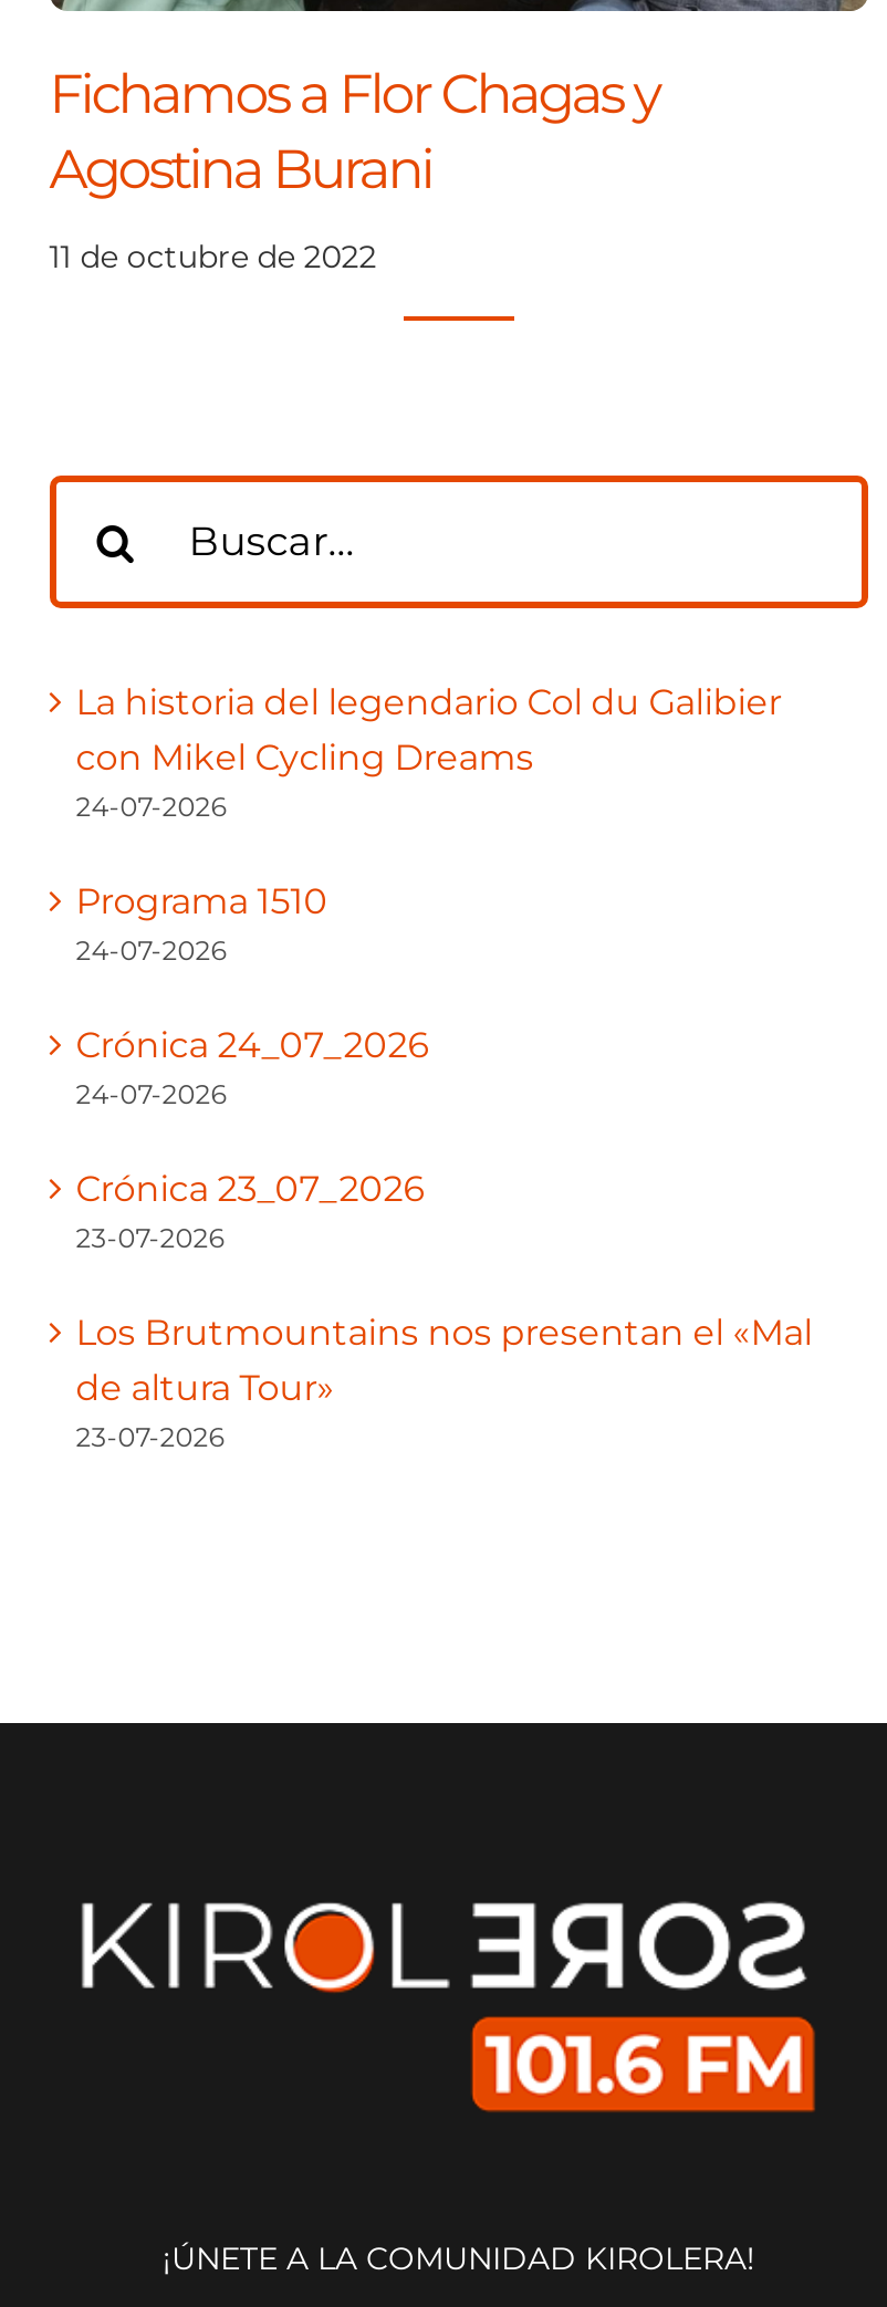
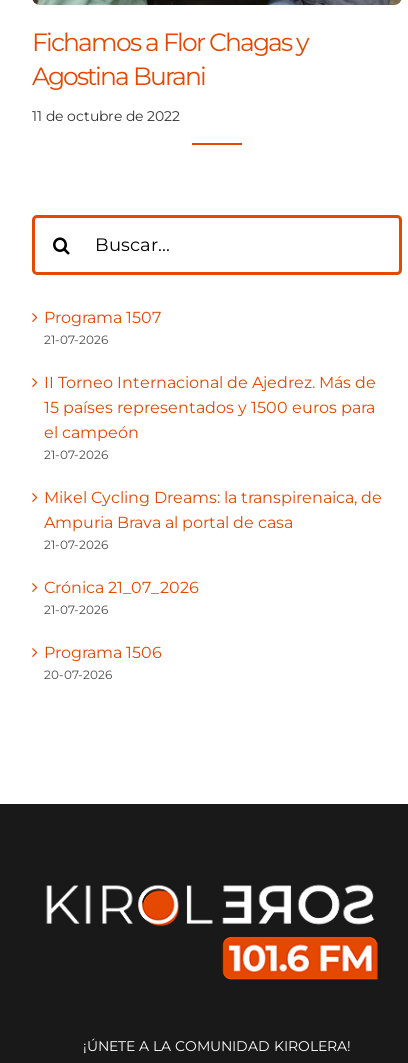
- La historia del legendario Col du Galibier
- con Mikel Cycling Dreams
- 24-07-2026
+ Programa 1507
+ 21-07-2026

- Programa 1510
- 24-07-2026
+ II Torneo Internacional de Ajedrez. Más de
+ 15 países representados y 1500 euros para
+ el campeón
+ 21-07-2026

- Crónica 24_07_2026
- 24-07-2026
+ Mikel Cycling Dreams: la transpirenaica, de
+ Ampuria Brava al portal de casa
+ 21-07-2026

- Crónica 23_07_2026
- 23-07-2026
+ Crónica 21_07_2026
+ 21-07-2026

- Los Brutmountains nos presentan el «Mal
- de altura Tour»
- 23-07-2026
+ Programa 1506
+ 20-07-2026
